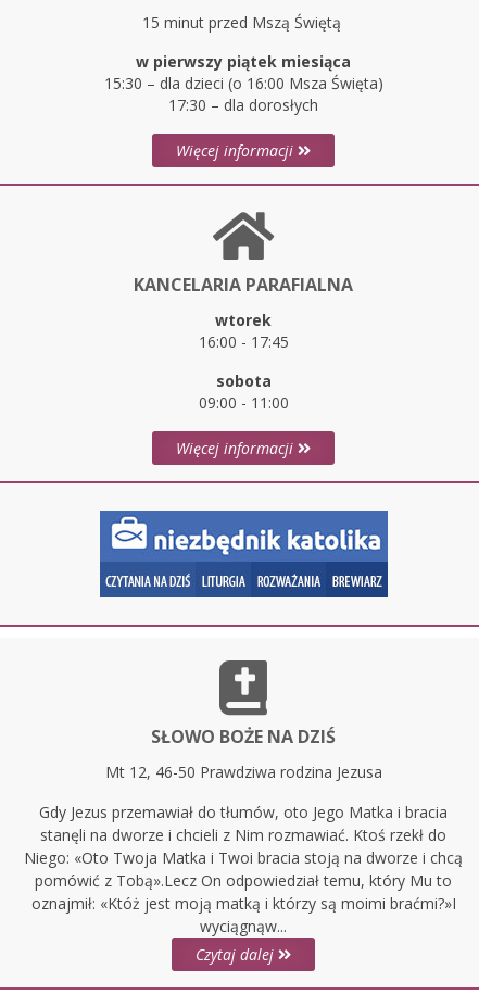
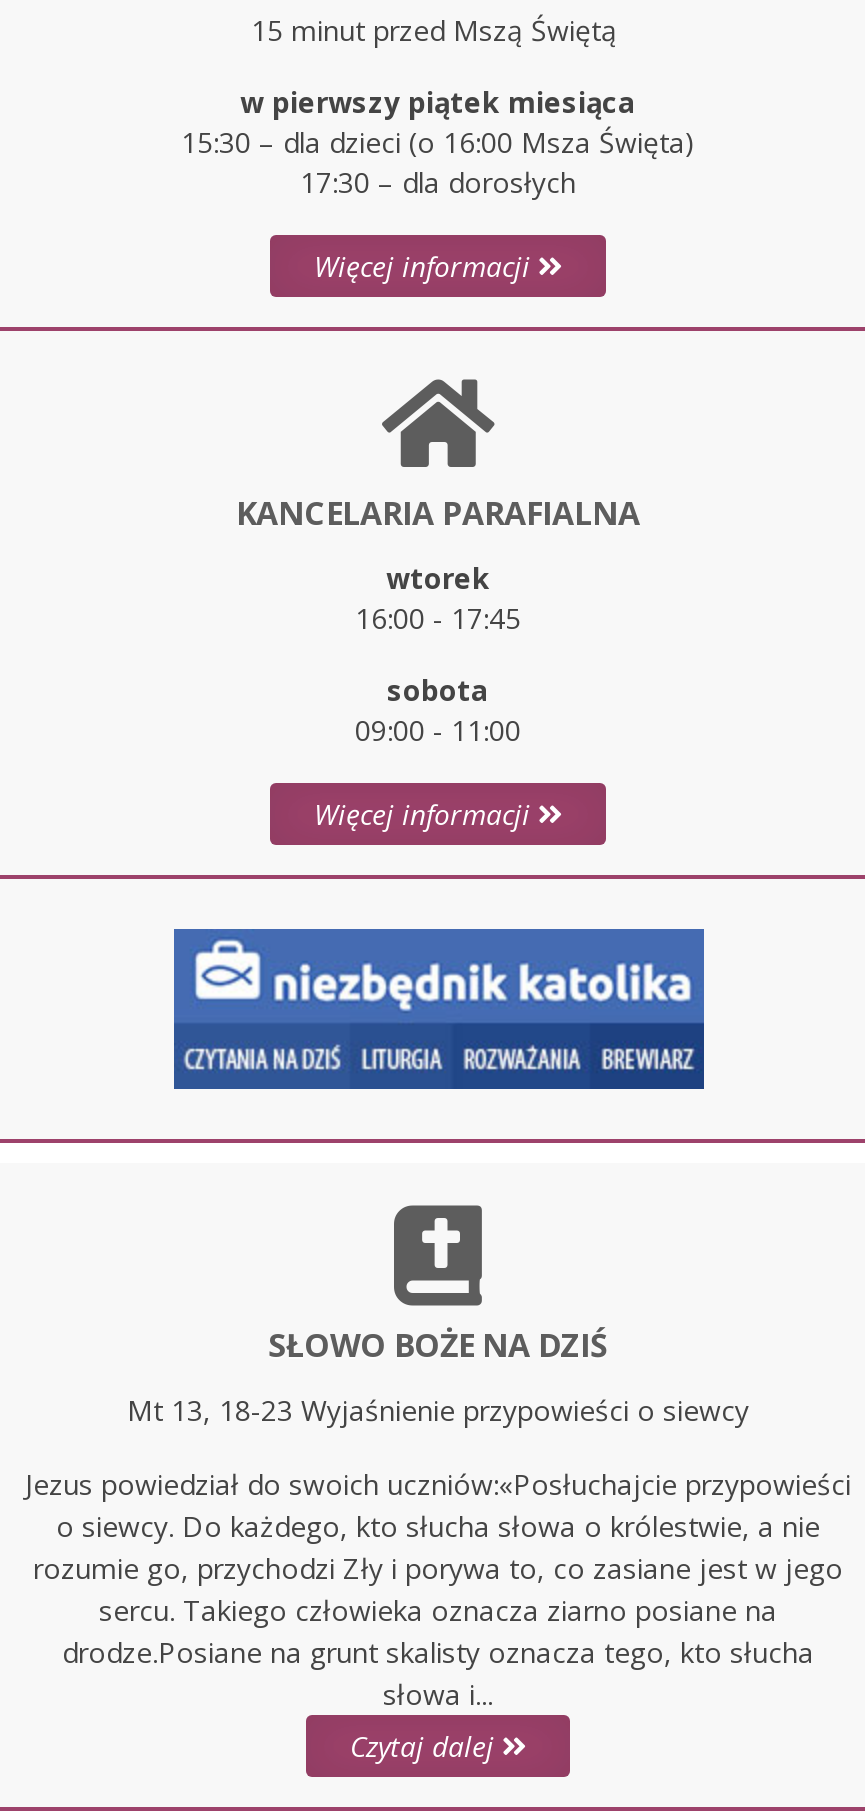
- Mt 12, 46-50 Prawdziwa rodzina Jezusa
+ Mt 13, 18-23 Wyjaśnienie przypowieści o siewcy

- Gdy Jezus przemawiał do tłumów, oto Jego Matka i bracia
- stanęli na dworze i chcieli z Nim rozmawiać. Ktoś rzekł do
- Niego: «Oto Twoja Matka i Twoi bracia stoją na dworze i chcą
- pomówić z Tobą».Lecz On odpowiedział temu, który Mu to
- oznajmił: «Któż jest moją matką i którzy są moimi braćmi?»I
- wyciągnąw...
+ Jezus powiedział do swoich uczniów:«Posłuchajcie przypowieści
+ o siewcy. Do każdego, kto słucha słowa o królestwie, a nie
+ rozumie go, przychodzi Zły i porywa to, co zasiane jest w jego
+ sercu. Takiego człowieka oznacza ziarno posiane na
+ drodze.Posiane na grunt skalisty oznacza tego, kto słucha
+ słowa i...
